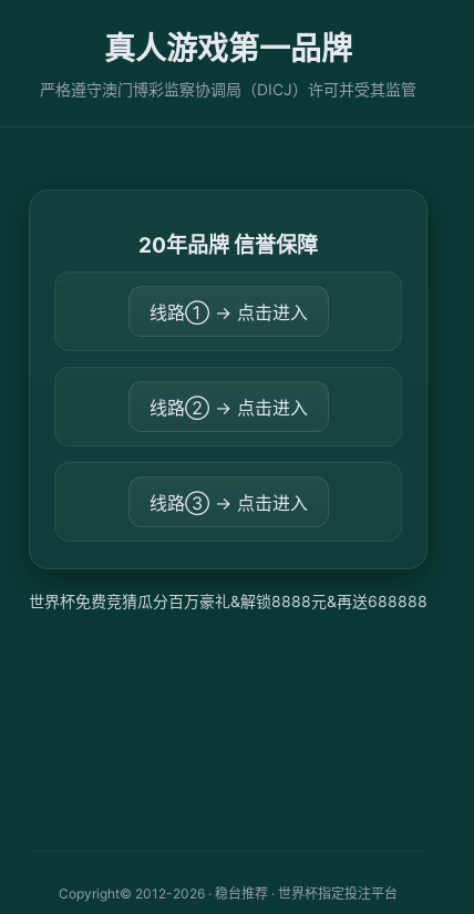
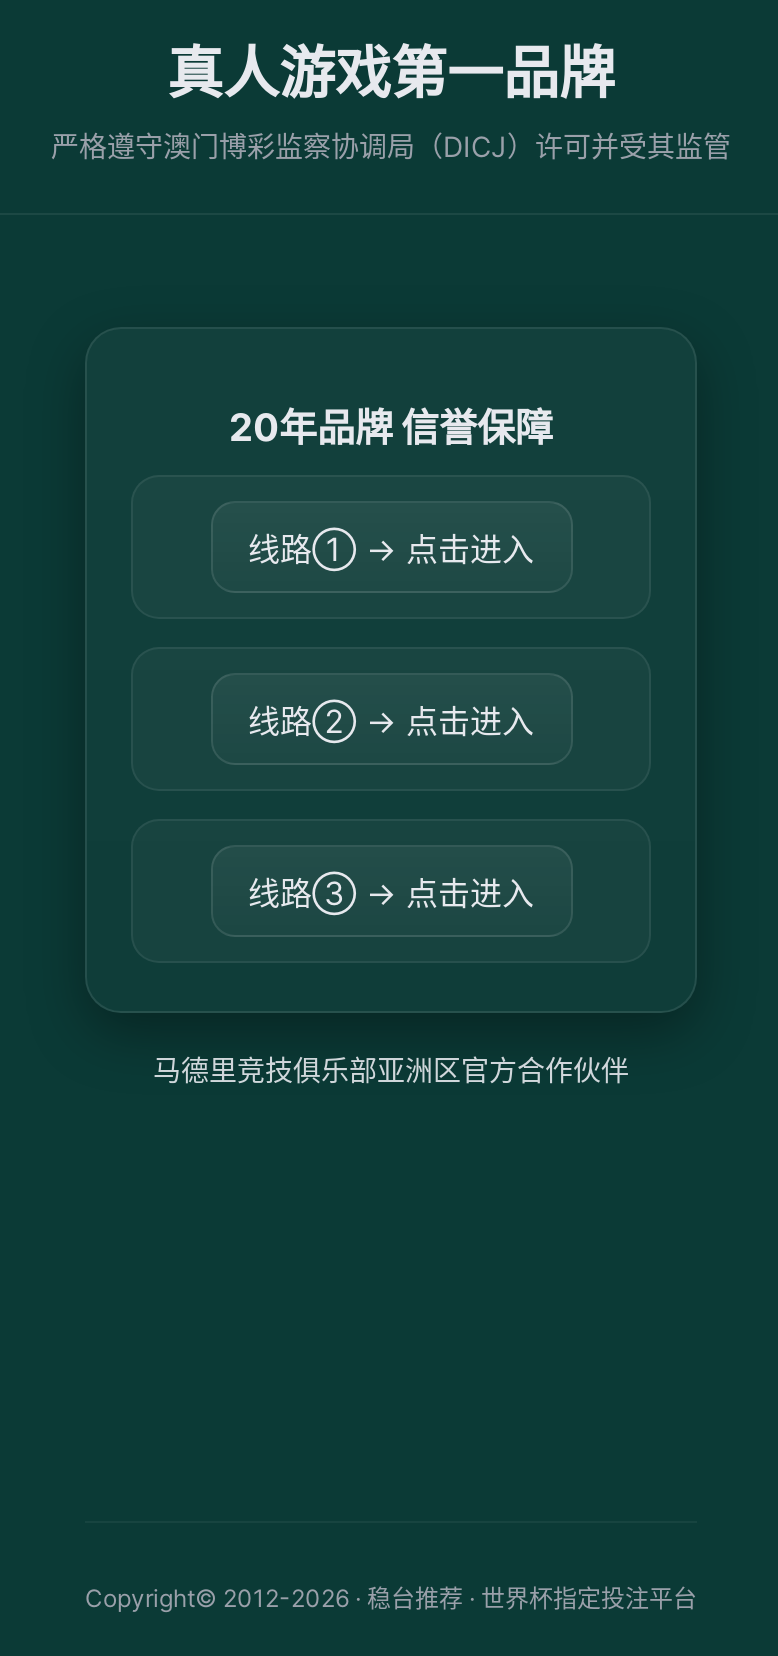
- 世界杯免费竞猜瓜分百万豪礼&解锁8888元&再送688888
+ 马德里竞技俱乐部亚洲区官方合作伙伴
